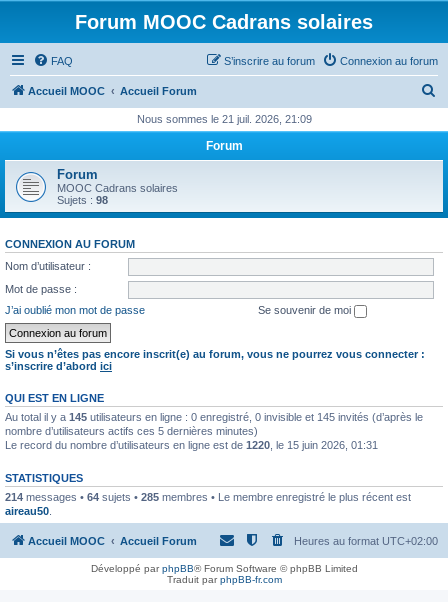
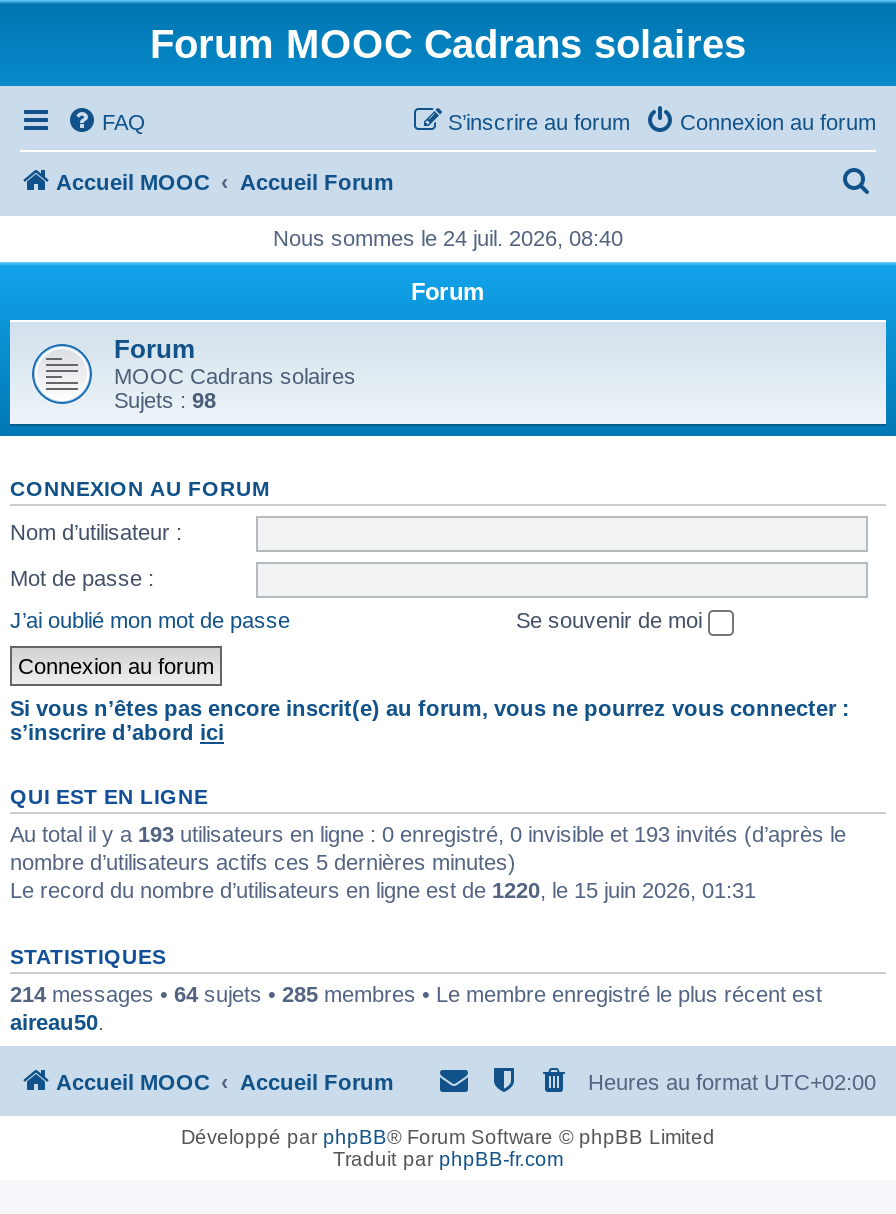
- Nous sommes le 21 juil. 2026, 21:09
+ Nous sommes le 24 juil. 2026, 08:40

- Au total il y a 145 utilisateurs en ligne : 0 enregistré, 0 invisible et 145 invités (d’après le
+ Au total il y a 193 utilisateurs en ligne : 0 enregistré, 0 invisible et 193 invités (d’après le
